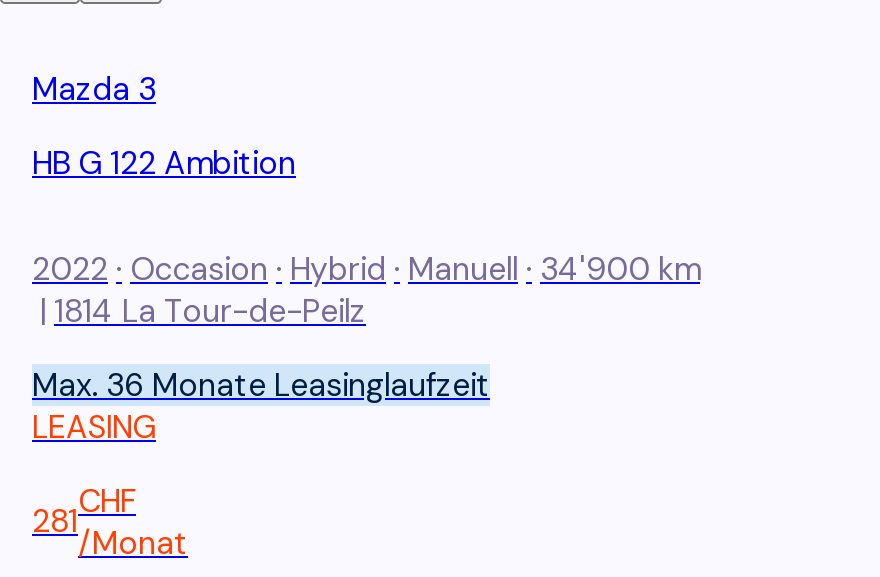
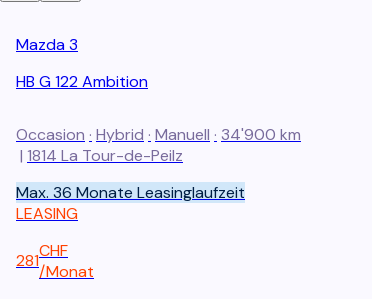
- 2022 · Occasion · Hybrid · Manuell · 34'900 km
+ Occasion · Hybrid · Manuell · 34'900 km
